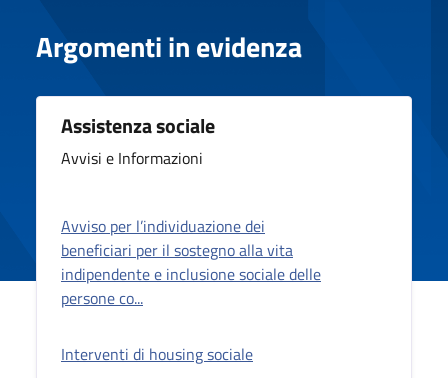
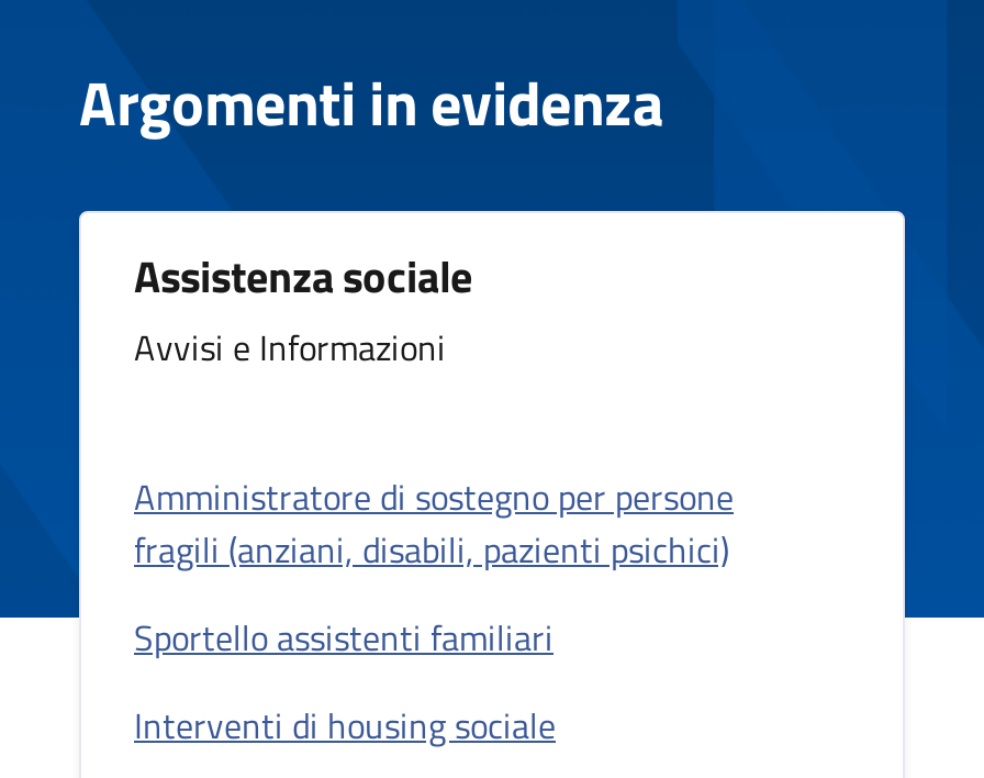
- Avviso per l’individuazione dei
- beneficiari per il sostegno alla vita
- indipendente e inclusione sociale delle
- persone co...
+ Amministratore di sostegno per persone
+ fragili (anziani, disabili, pazienti psichici)
+ Sportello assistenti familiari
